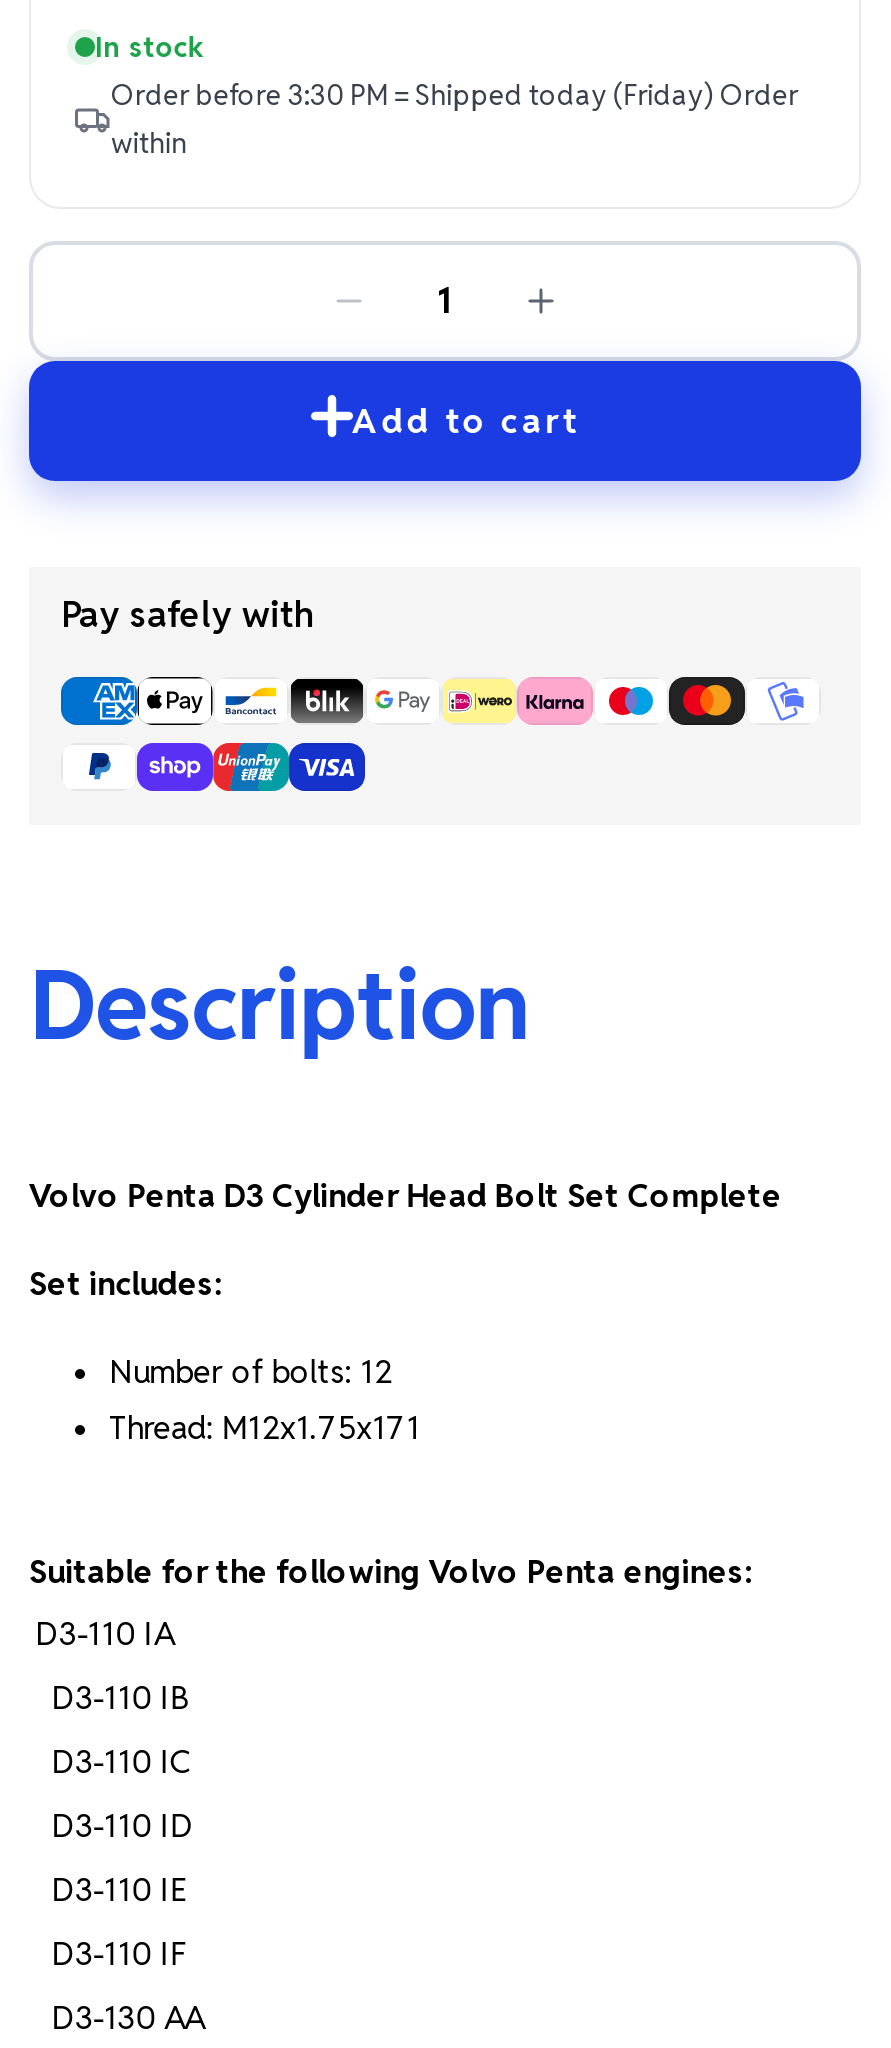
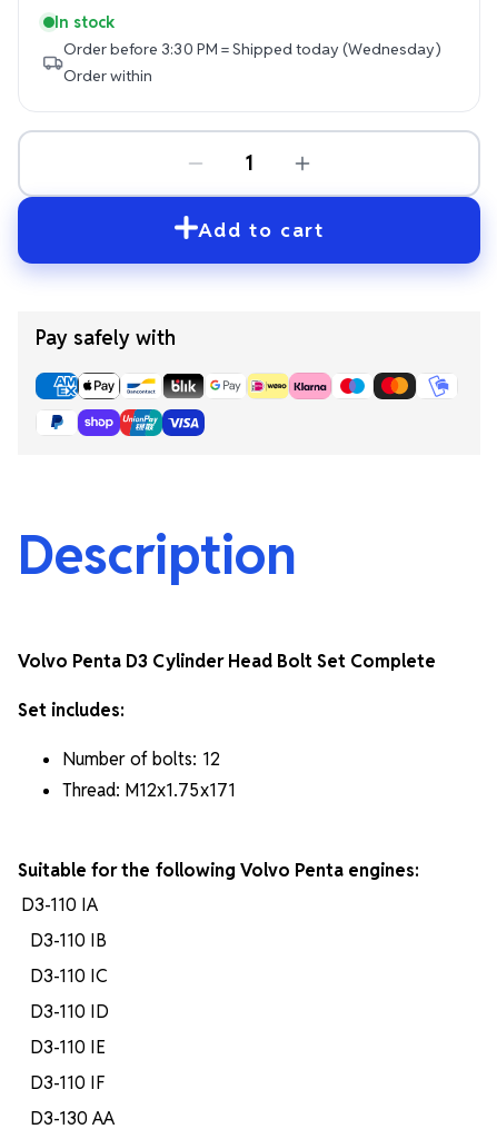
- Order before 3:30 PM = Shipped today (Friday) Order
- within
+ Order before 3:30 PM = Shipped today (Wednesday)
+ Order within
